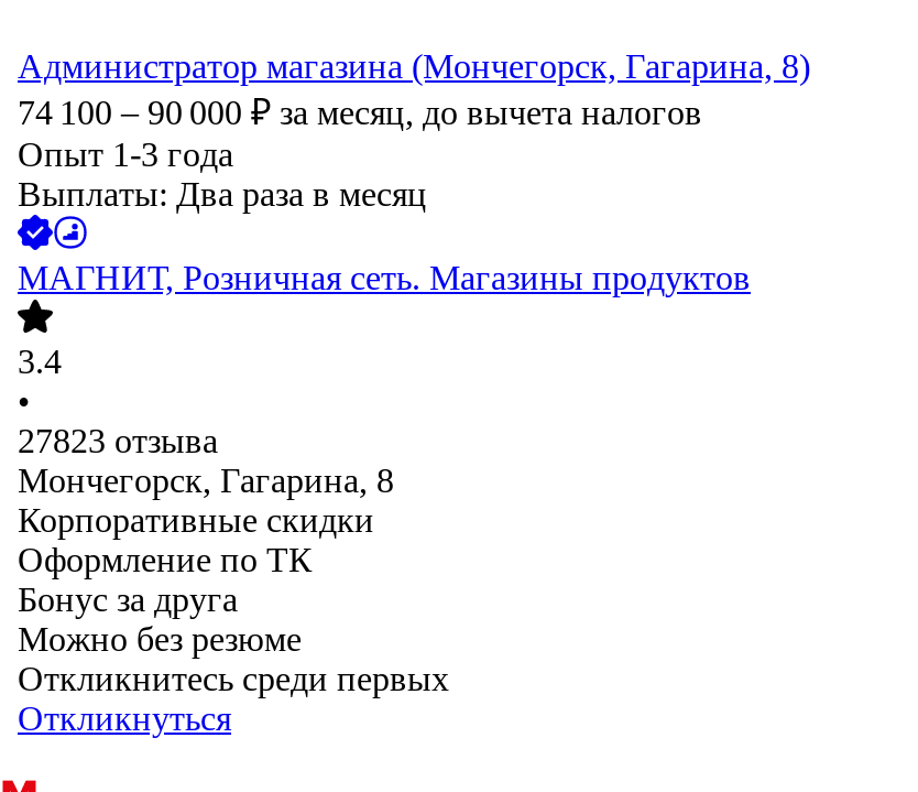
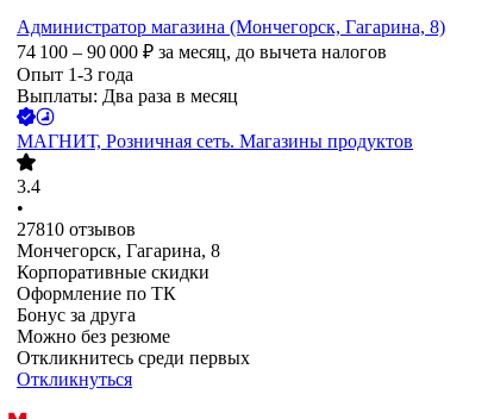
- 27823 отзыва
+ 27810 отзывов
